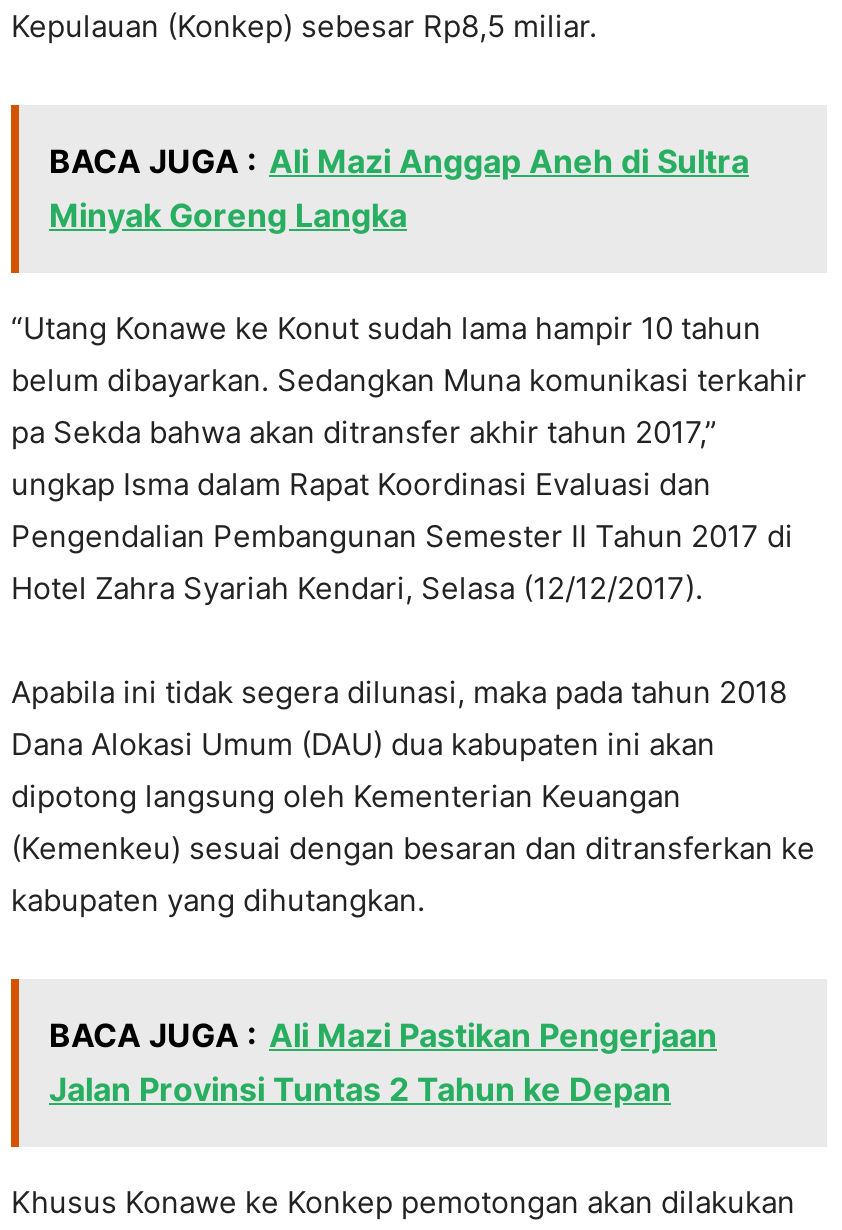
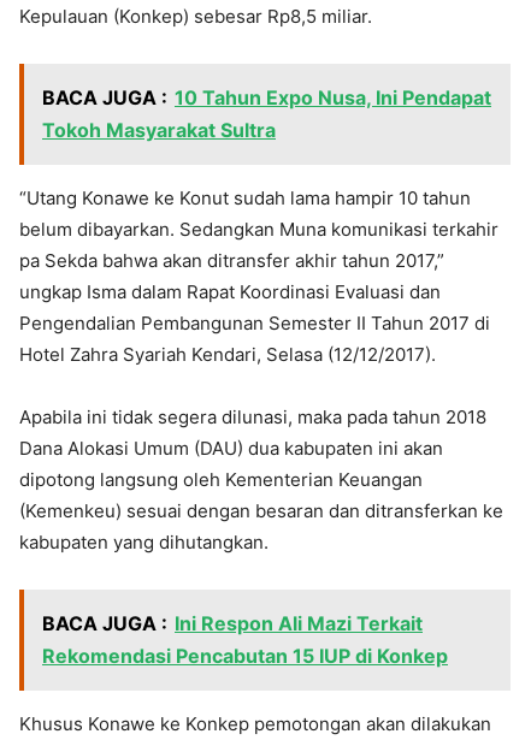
- BACA JUGA : Ali Mazi Anggap Aneh di Sultra
- Minyak Goreng Langka
+ BACA JUGA : 10 Tahun Expo Nusa, Ini Pendapat
+ Tokoh Masyarakat Sultra

- BACA JUGA : Ali Mazi Pastikan Pengerjaan
- Jalan Provinsi Tuntas 2 Tahun ke Depan
+ BACA JUGA : Ini Respon Ali Mazi Terkait
+ Rekomendasi Pencabutan 15 IUP di Konkep
